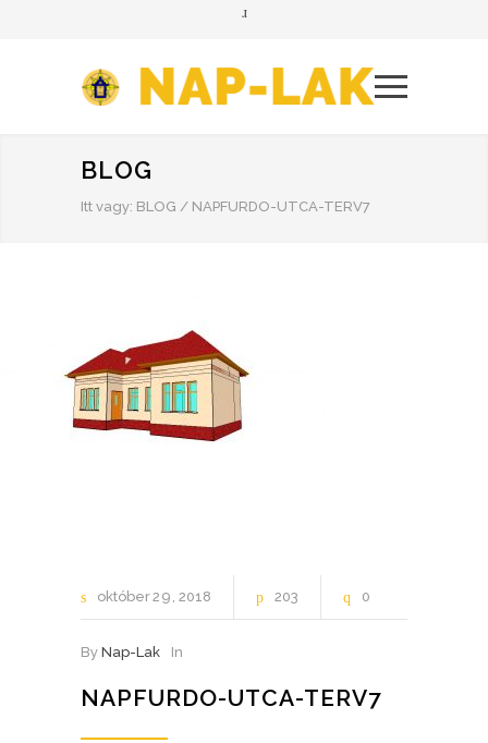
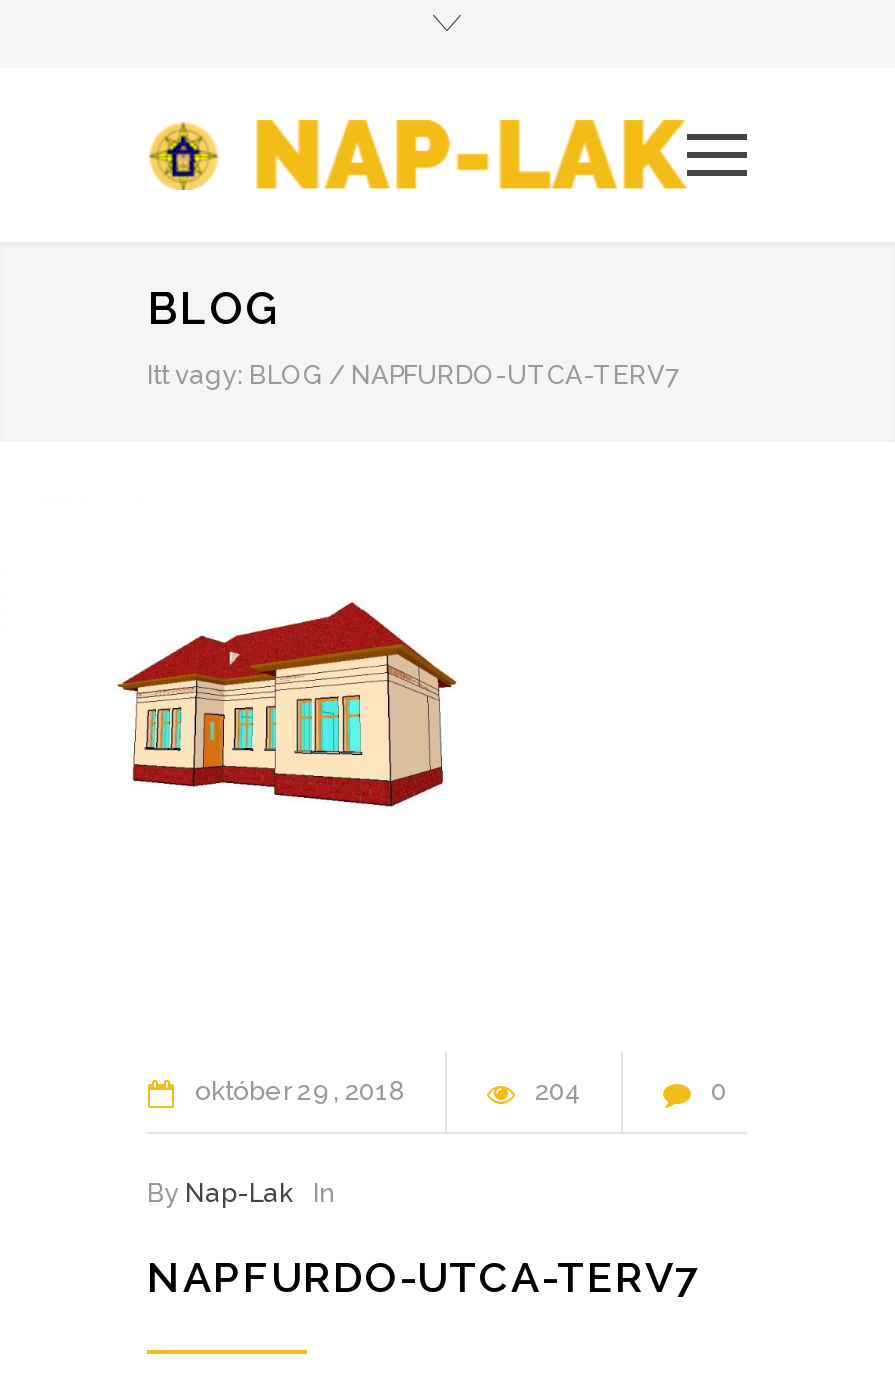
- 203
+ 204
